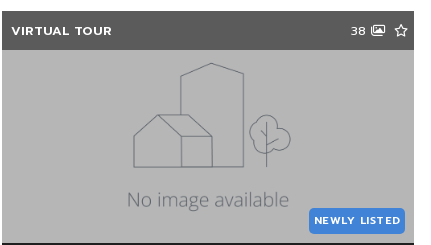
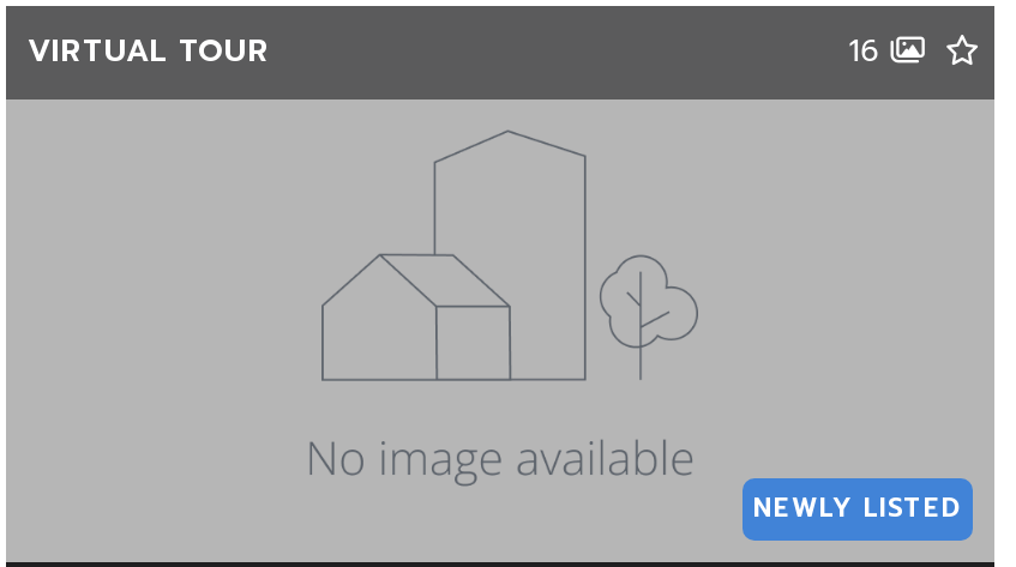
- 38
+ 16
